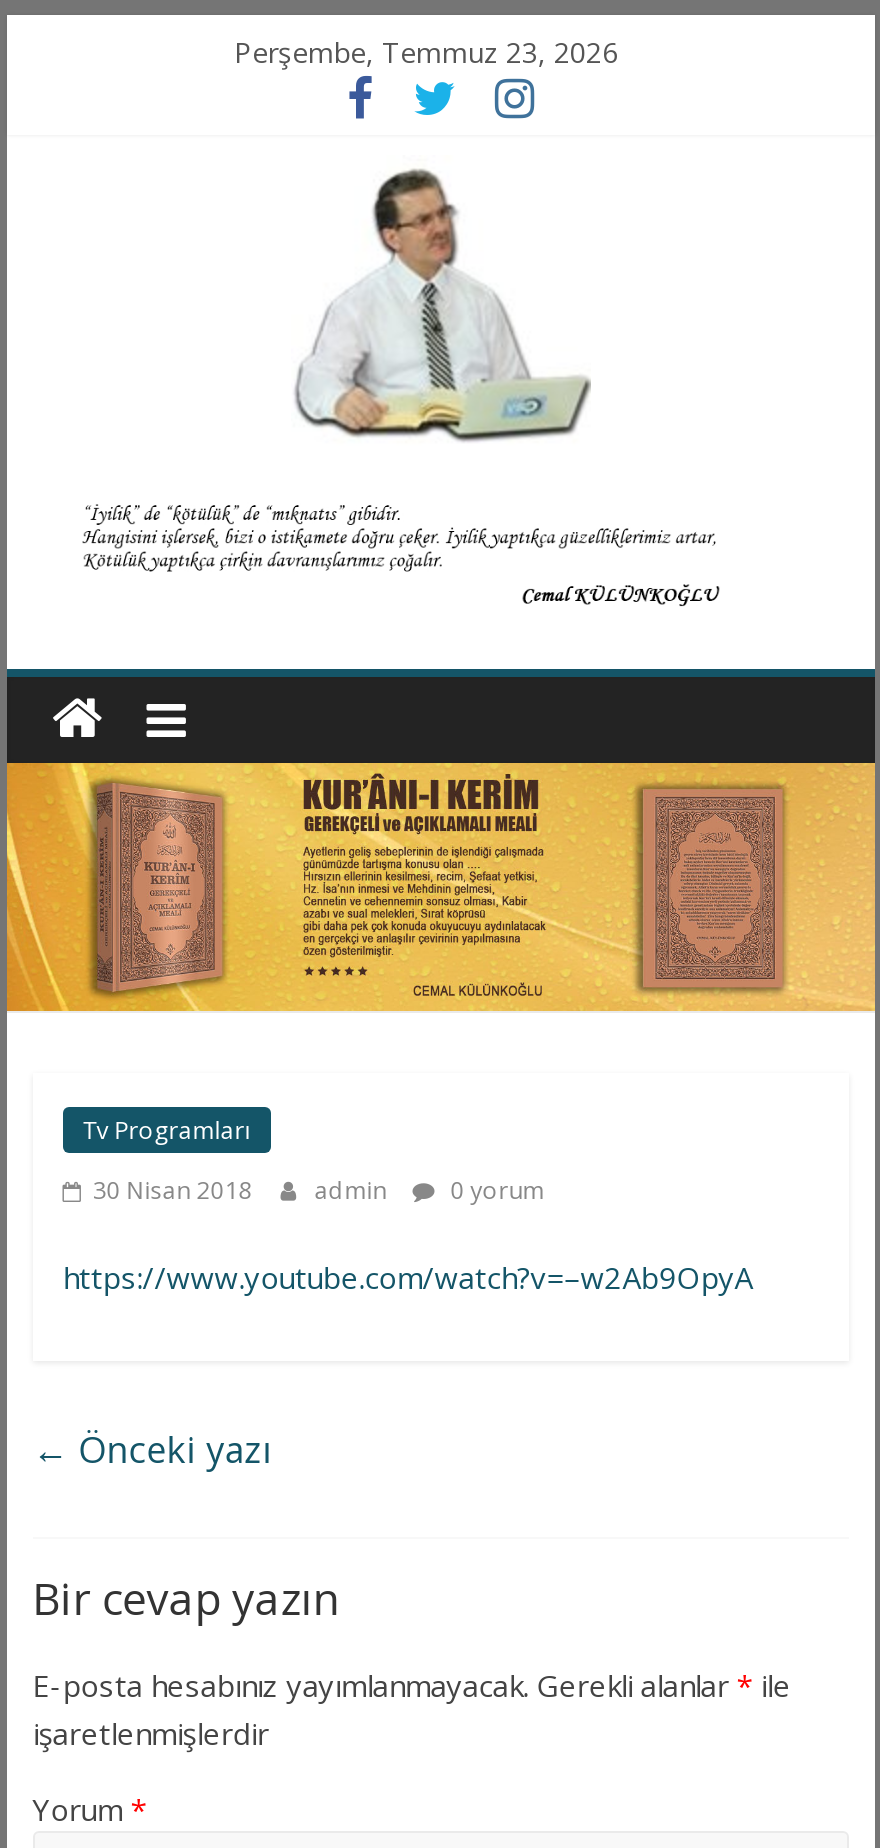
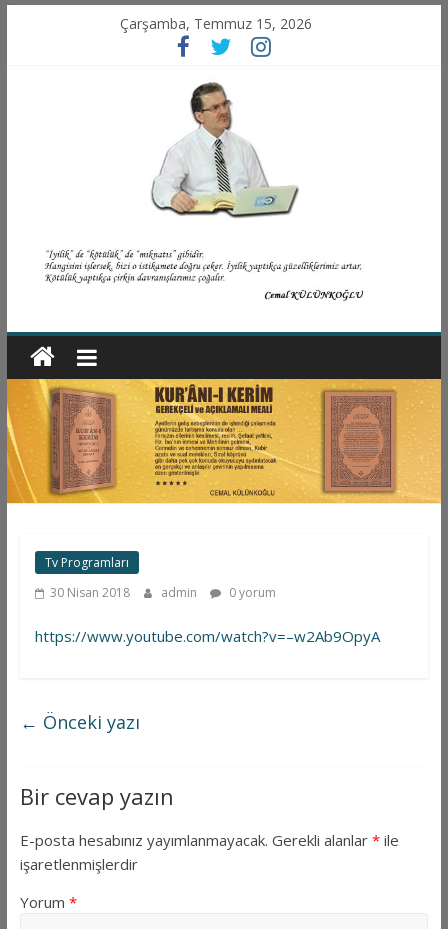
- Perşembe, Temmuz 23, 2026
+ Çarşamba, Temmuz 15, 2026
